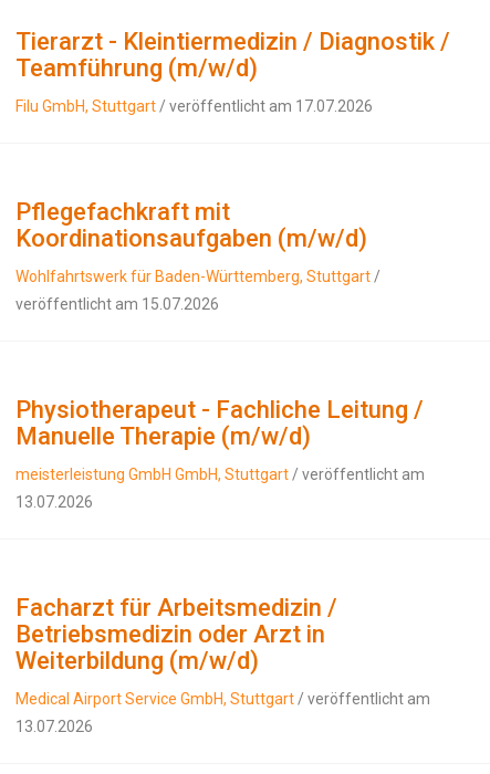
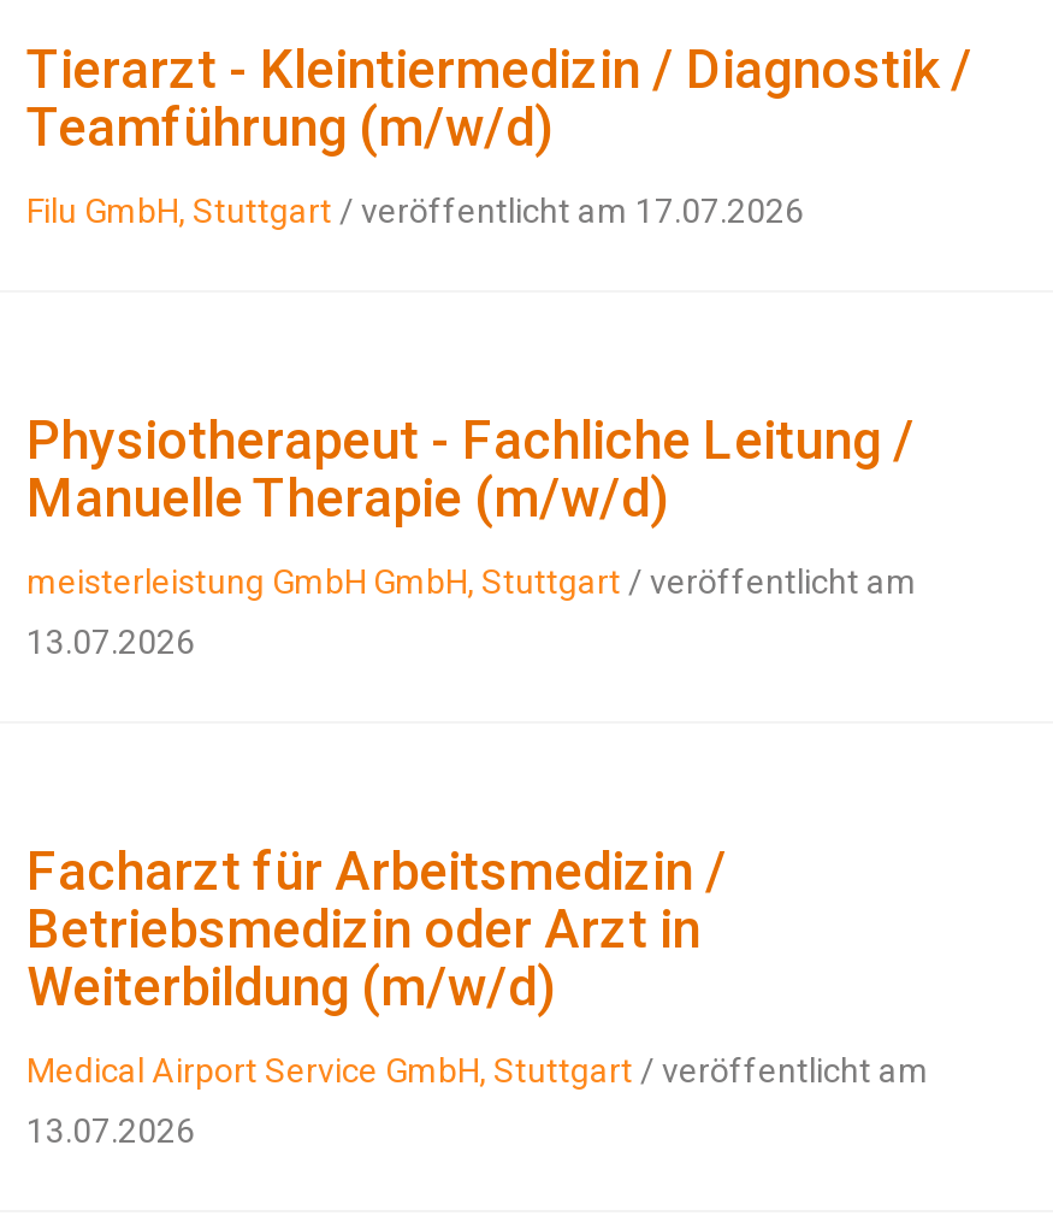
- Pflegefachkraft mit
- Koordinationsaufgaben (m/w/d)
- Wohlfahrtswerk für Baden-Württemberg, Stuttgart /
- veröffentlicht am 15.07.2026
